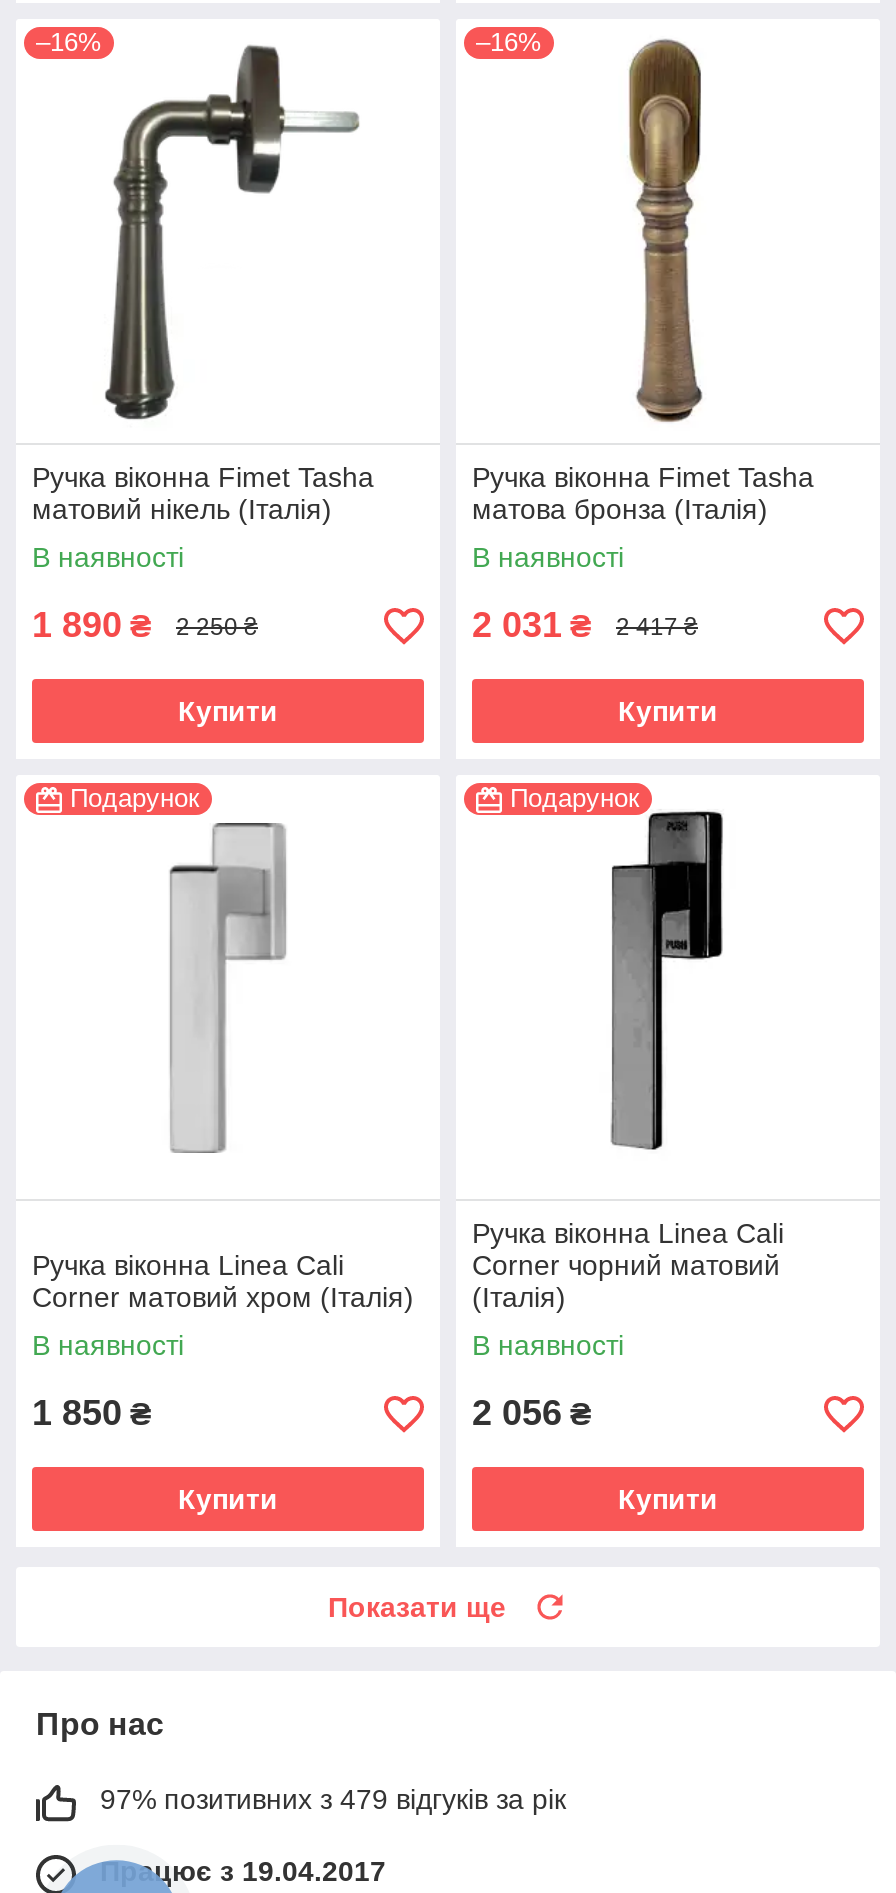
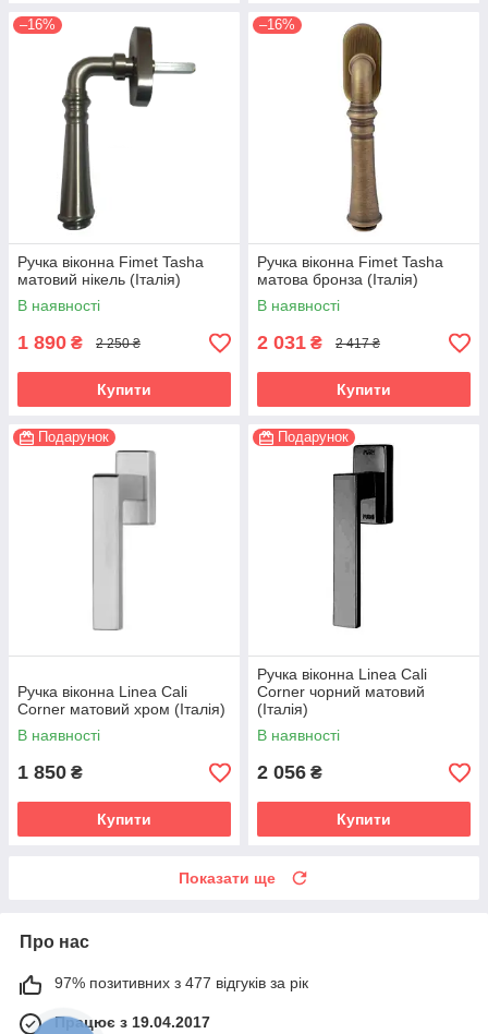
- 97% позитивних з 479 відгуків за рік
+ 97% позитивних з 477 відгуків за рік
